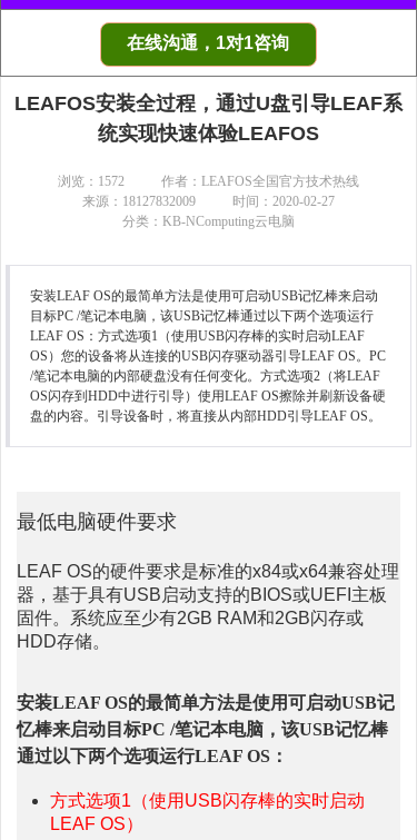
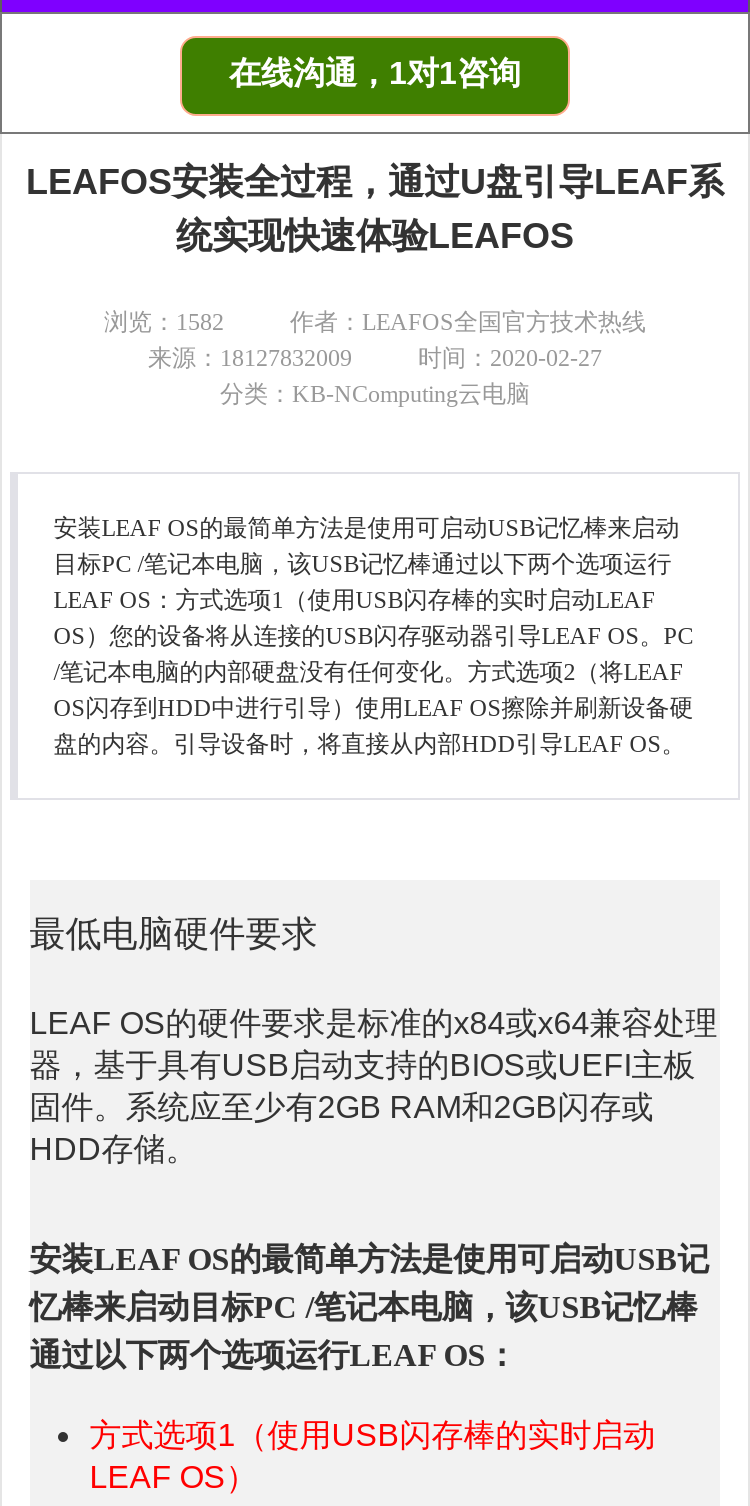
- 浏览：1572
+ 浏览：1582
